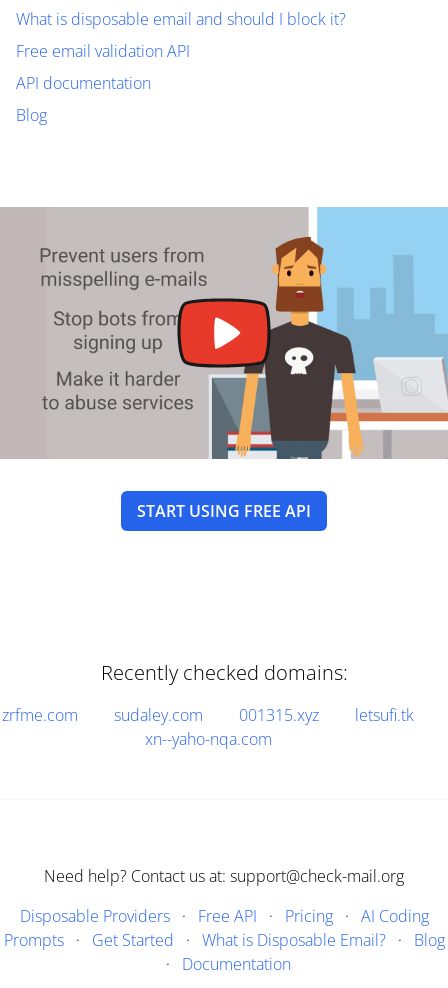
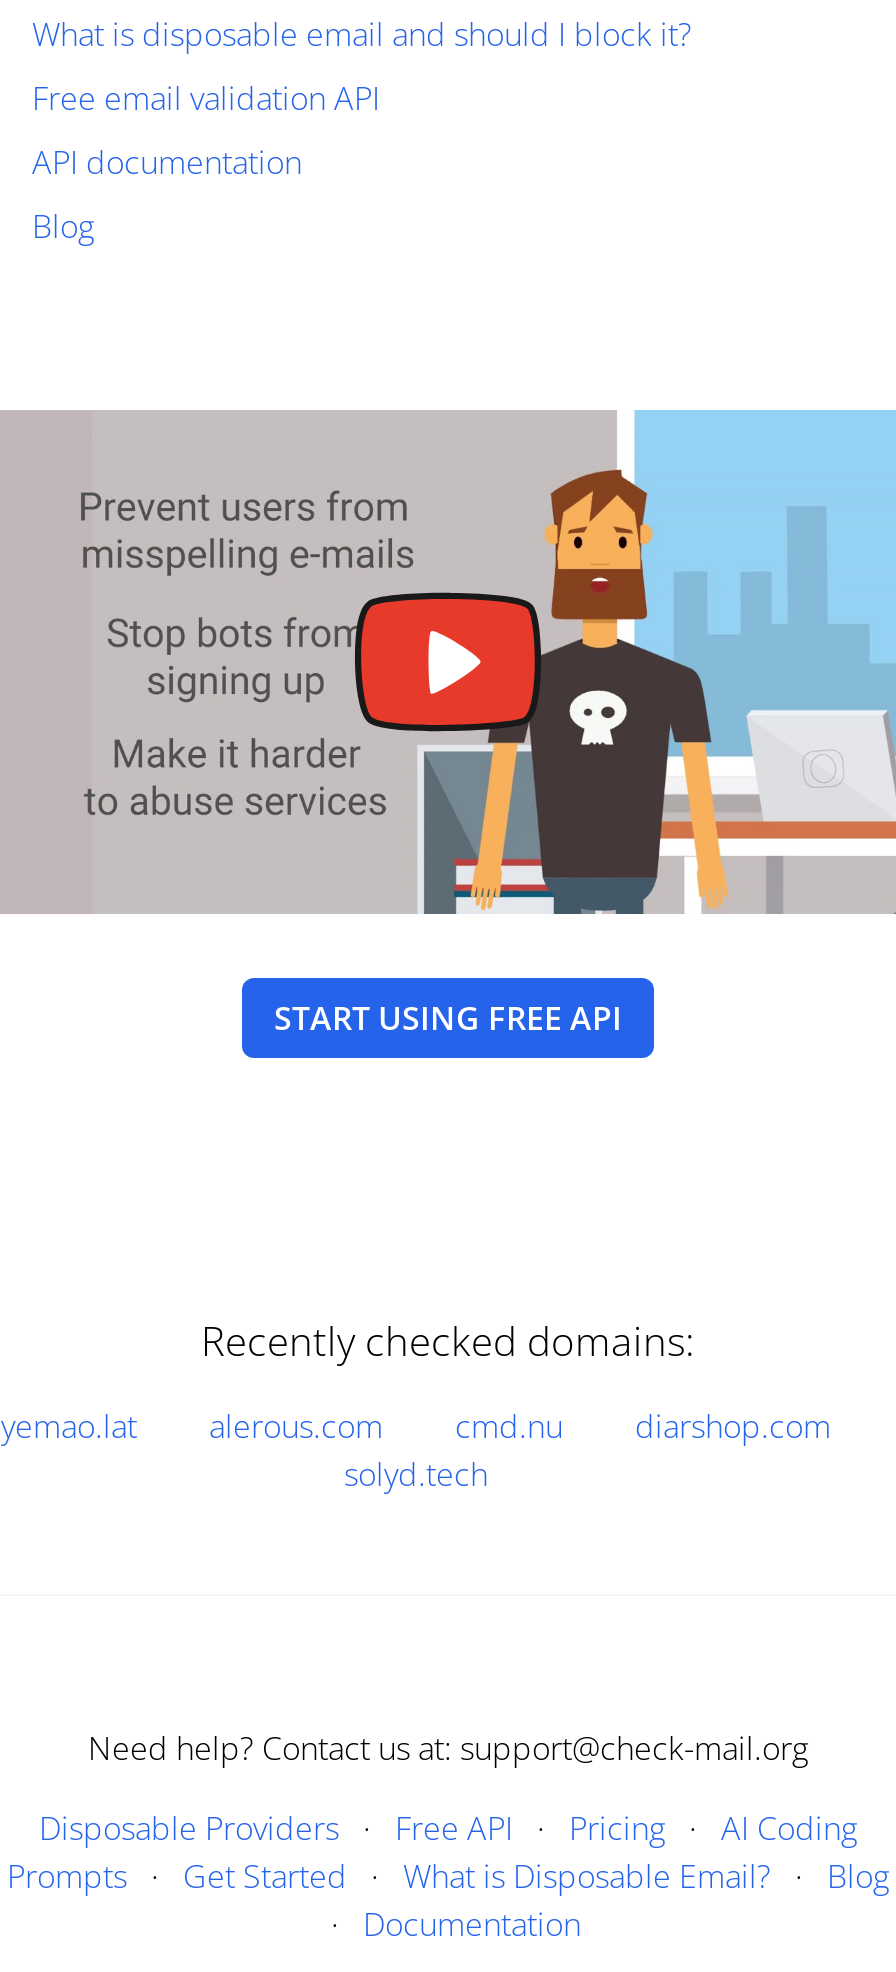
- zrfme.com
- sudaley.com
- 001315.xyz
- letsufi.tk
- xn--yaho-nqa.com
+ yemao.lat
+ alerous.com
+ cmd.nu
+ diarshop.com
+ solyd.tech
